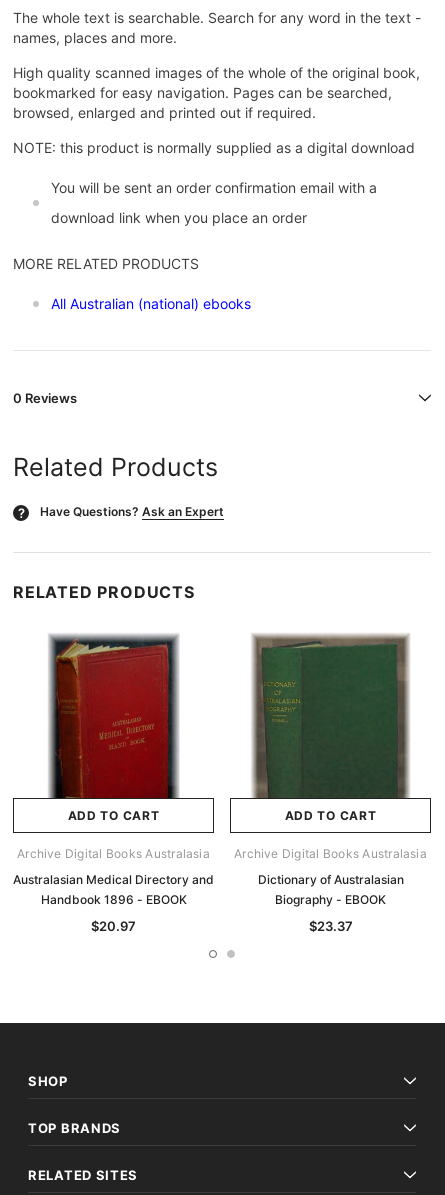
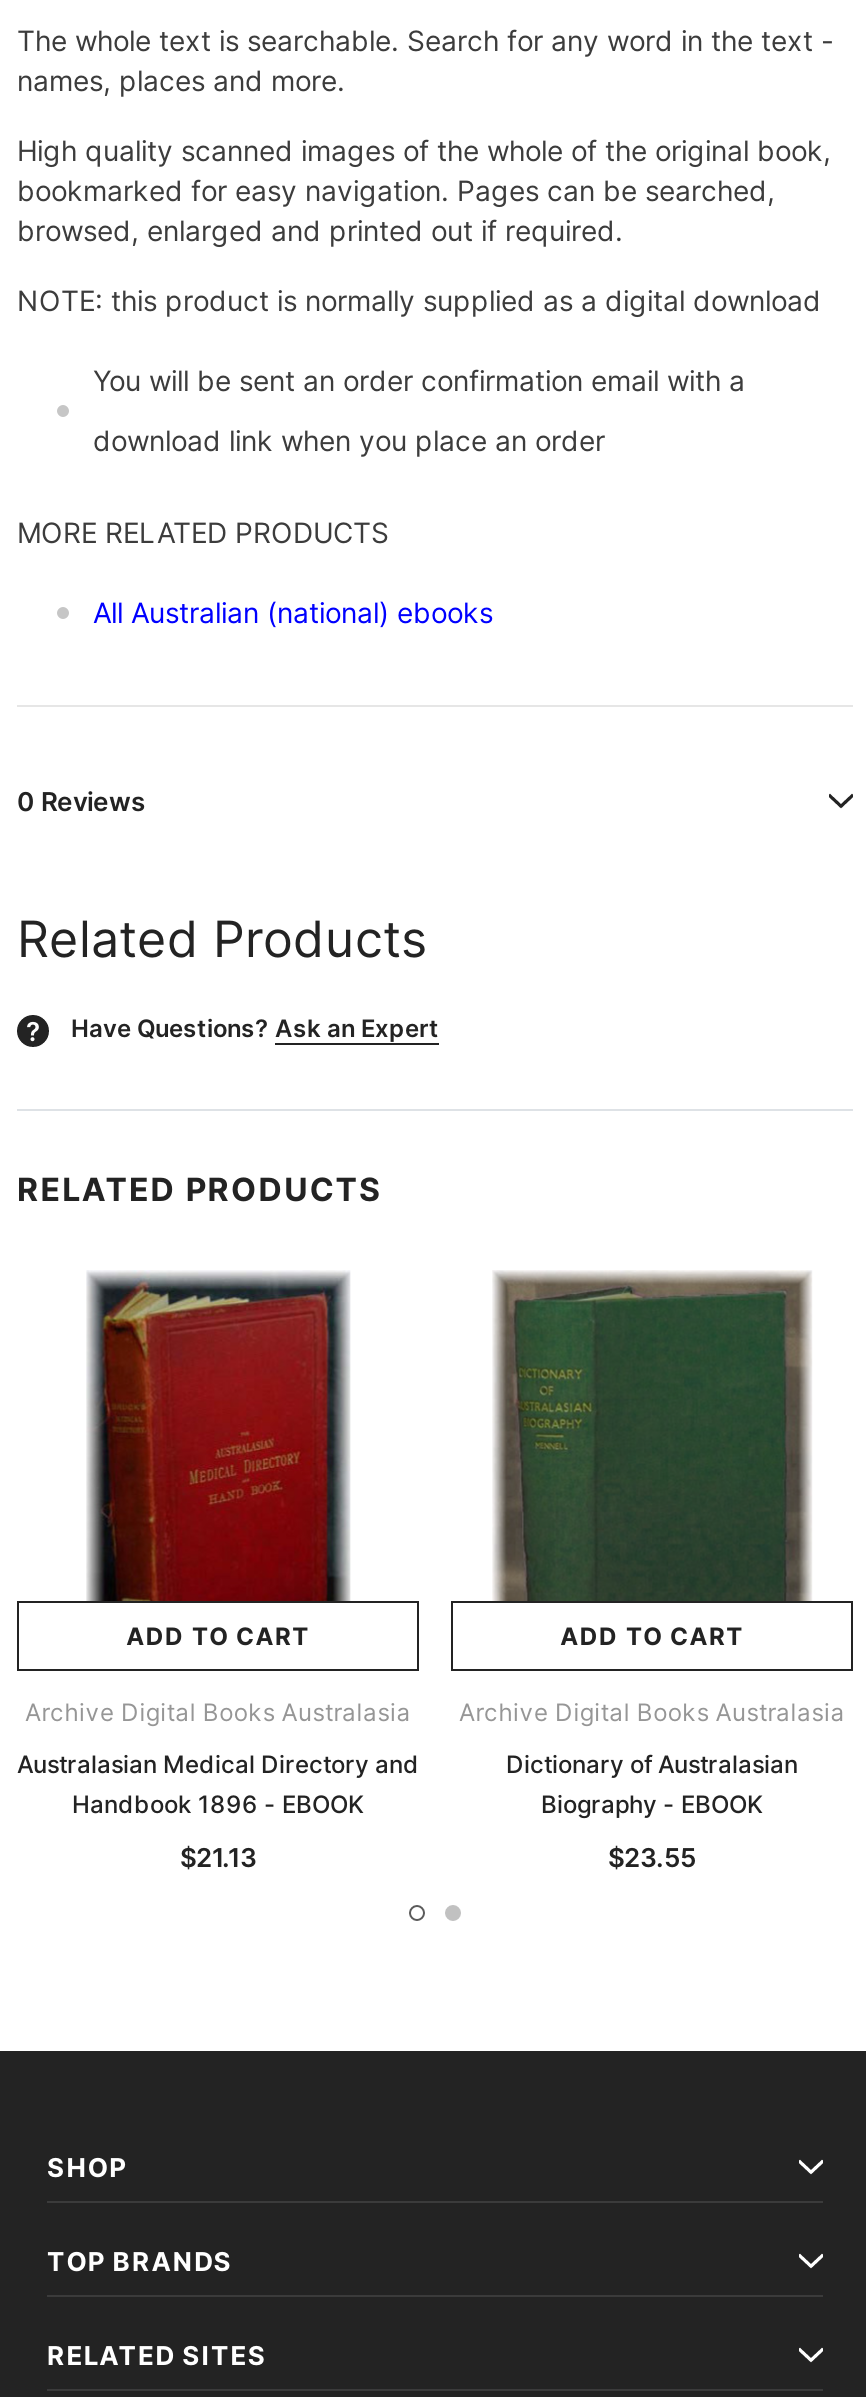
- $20.97
+ $21.13

- $23.37
+ $23.55
